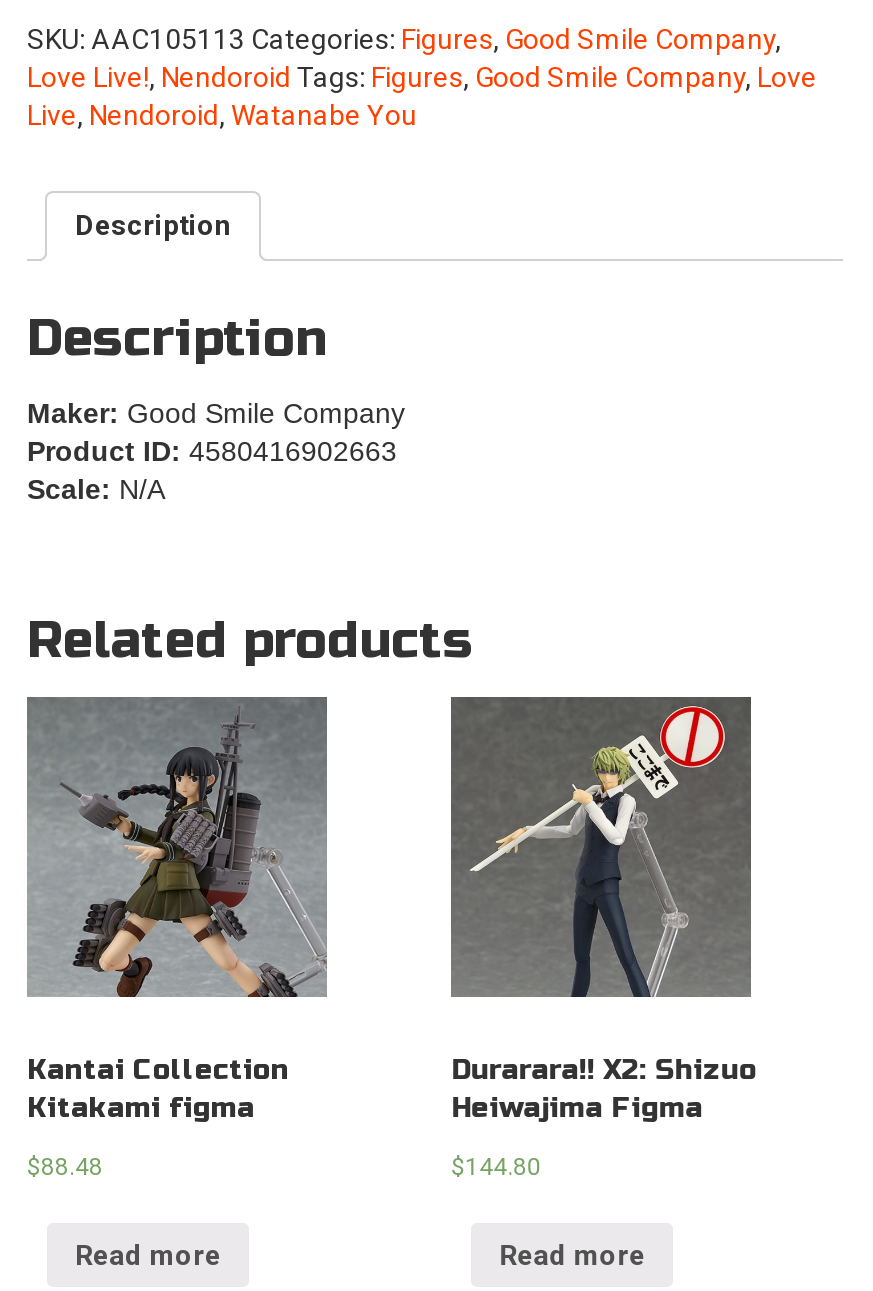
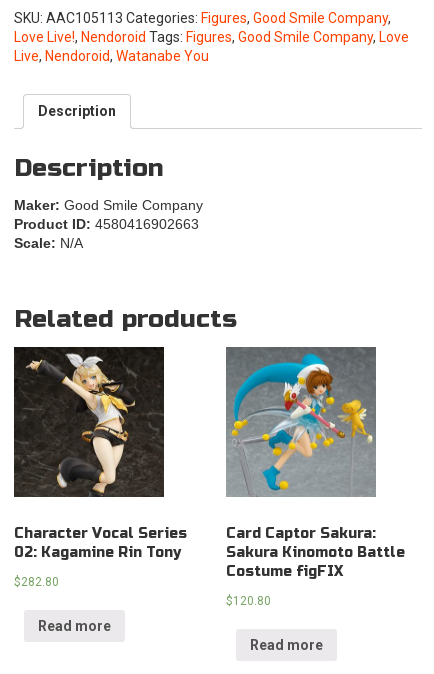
- [image]
- Kantai Collection
- Kitakami figma
+ [image]
+ Character Vocal Series
+ 02: Kagamine Rin Tony

- [image]
- Durarara!! X2: Shizuo
- Heiwajima Figma
+ [image]
+ Card Captor Sakura:
+ Sakura Kinomoto Battle
+ Costume figFIX

- $88.48
+ $282.80

- $144.80
+ $120.80
